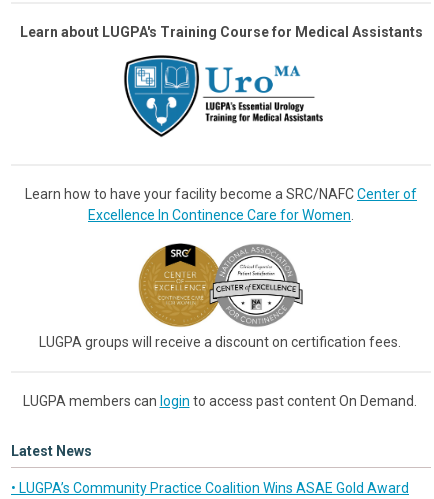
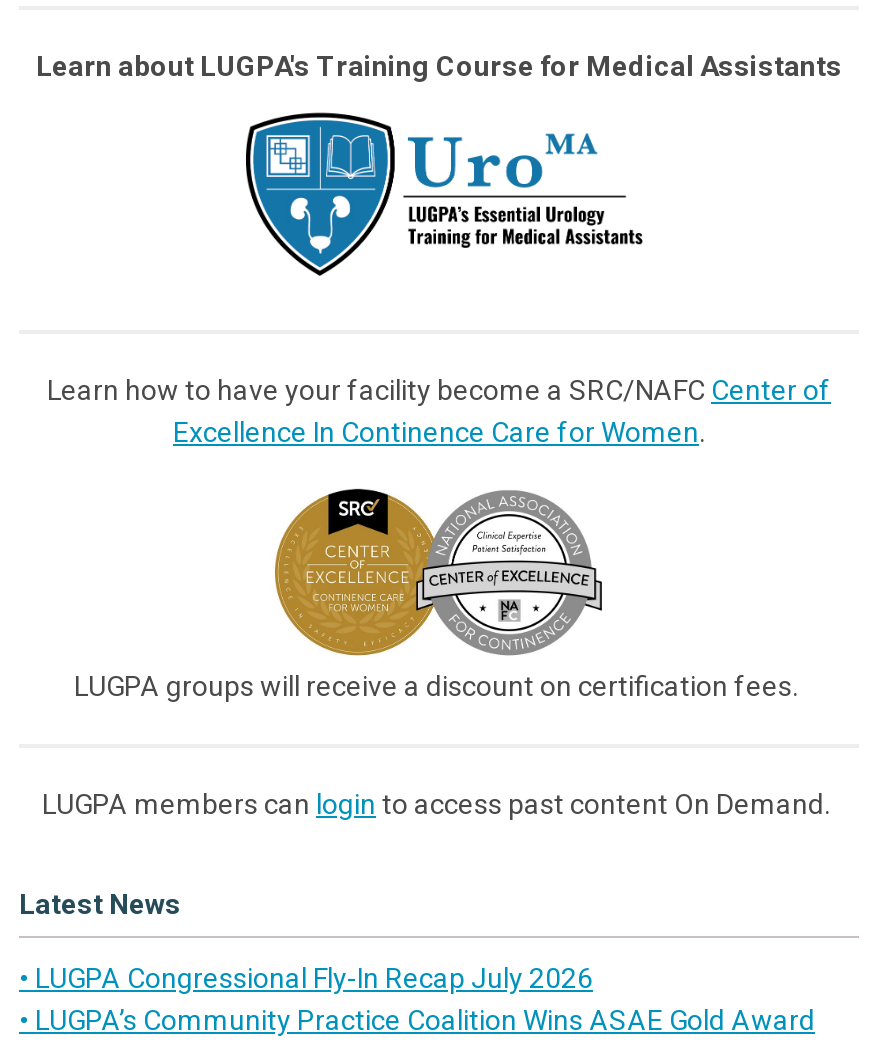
+ • LUGPA Congressional Fly-In Recap July 2026
